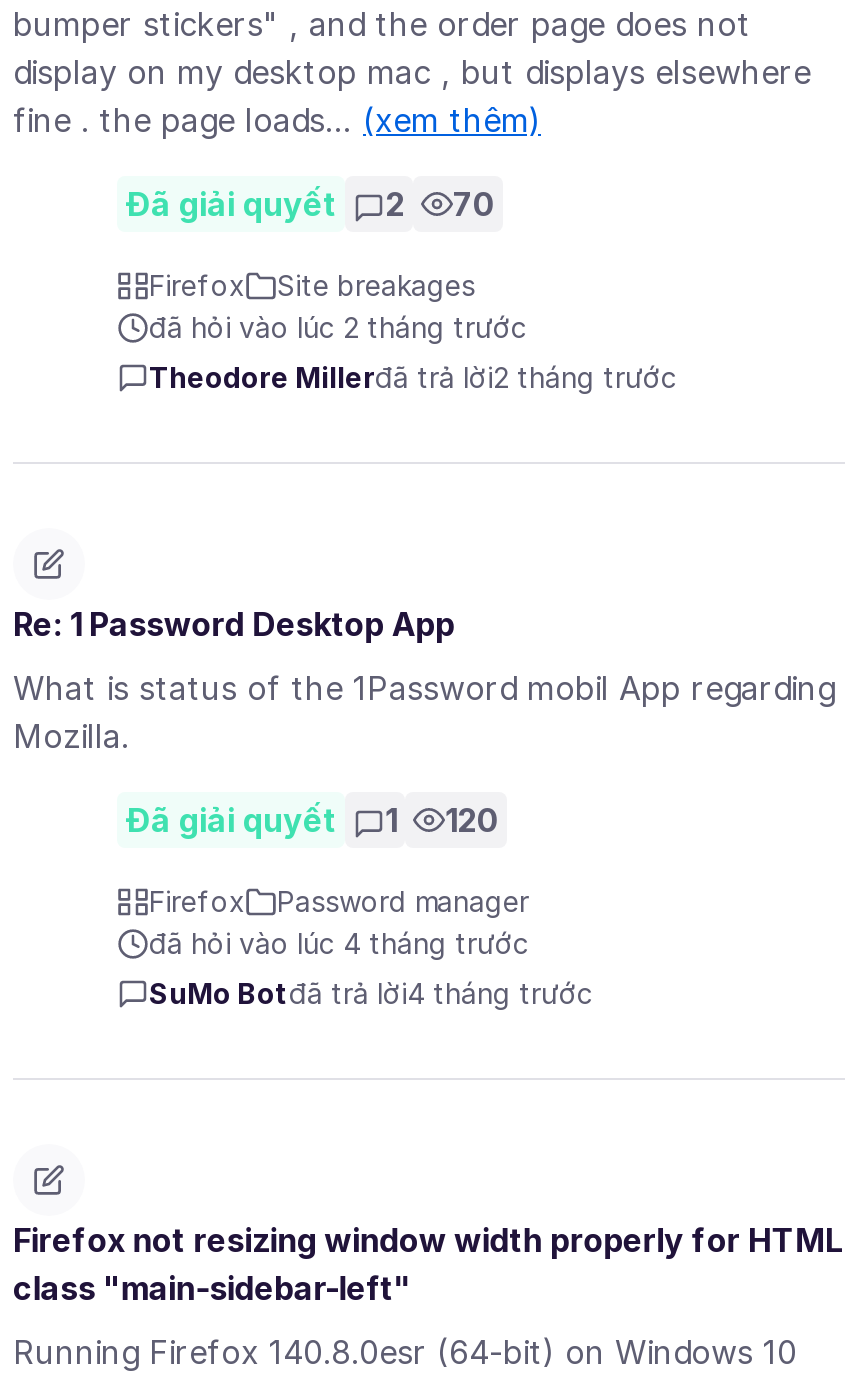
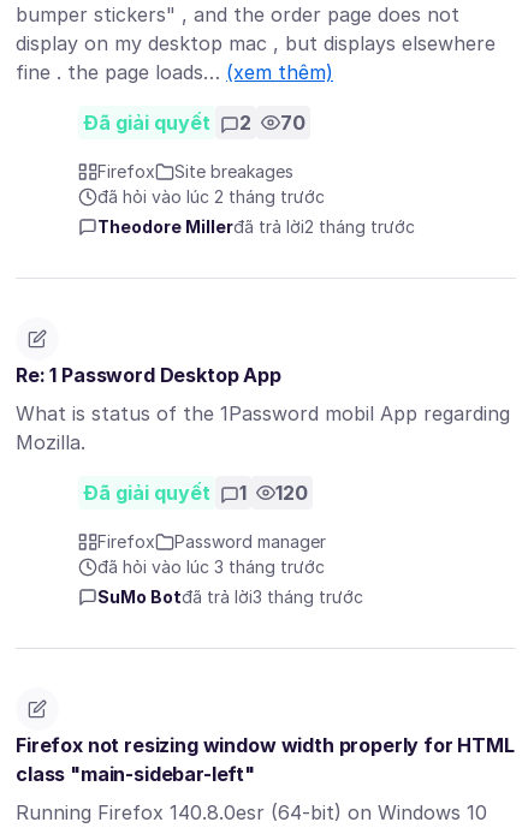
- đã hỏi vào lúc 4 tháng trước
+ đã hỏi vào lúc 3 tháng trước

- SuMo Botđã trả lời4 tháng trước
+ SuMo Botđã trả lời3 tháng trước
